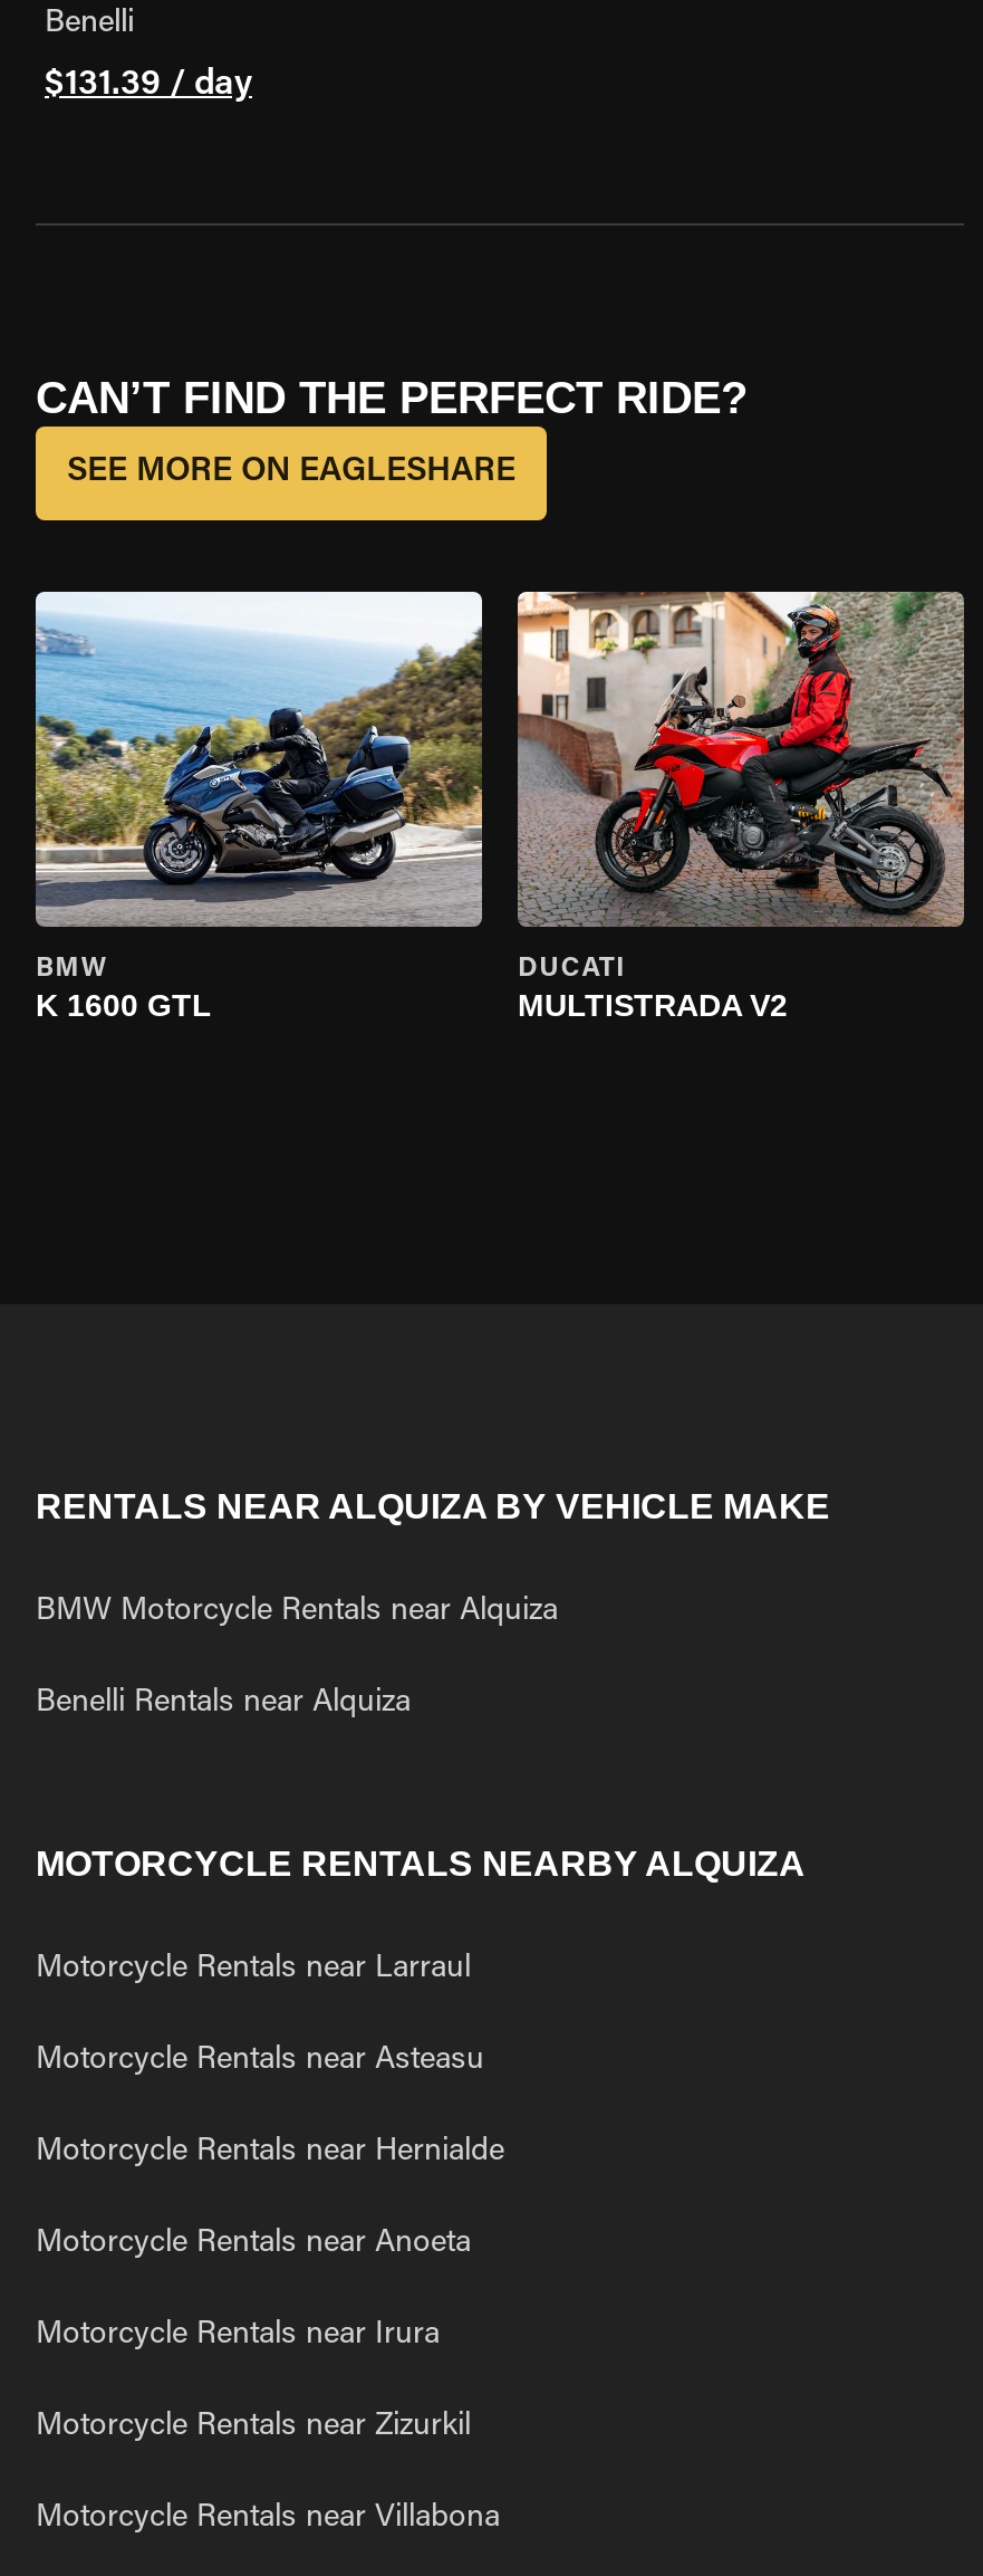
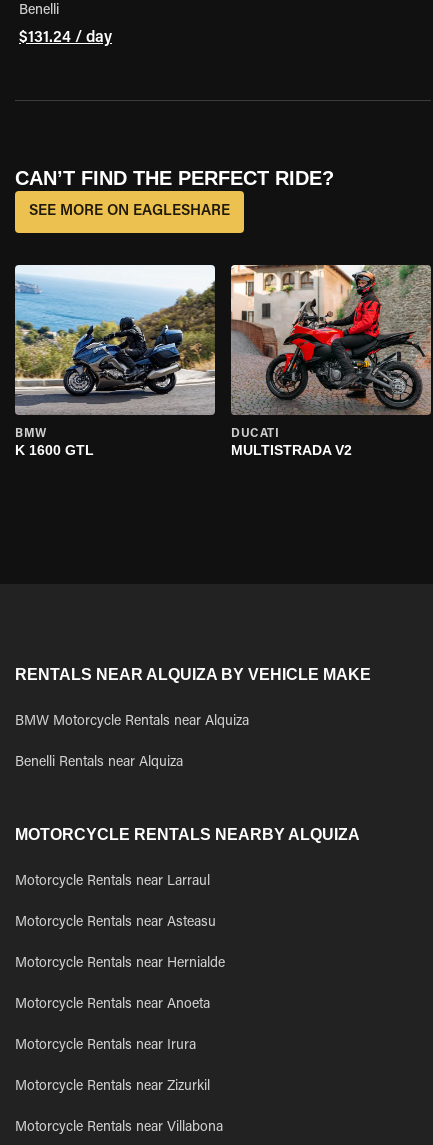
- $131.39 / day
+ $131.24 / day
